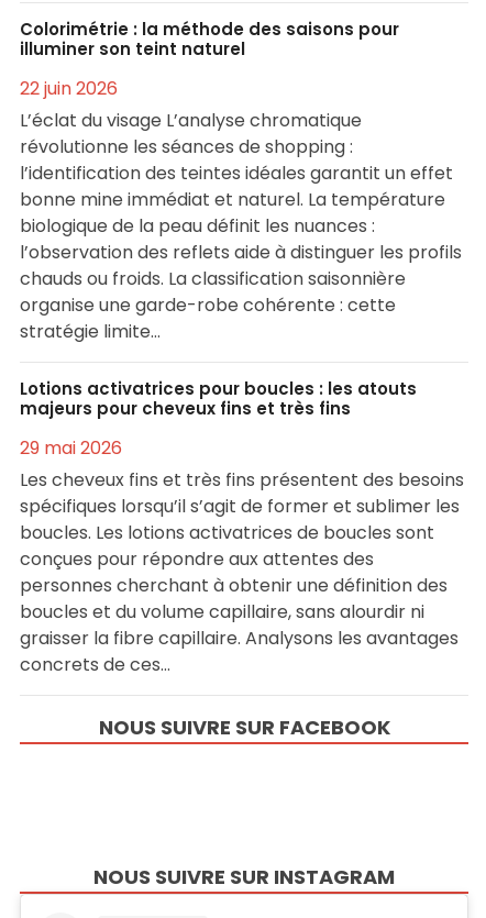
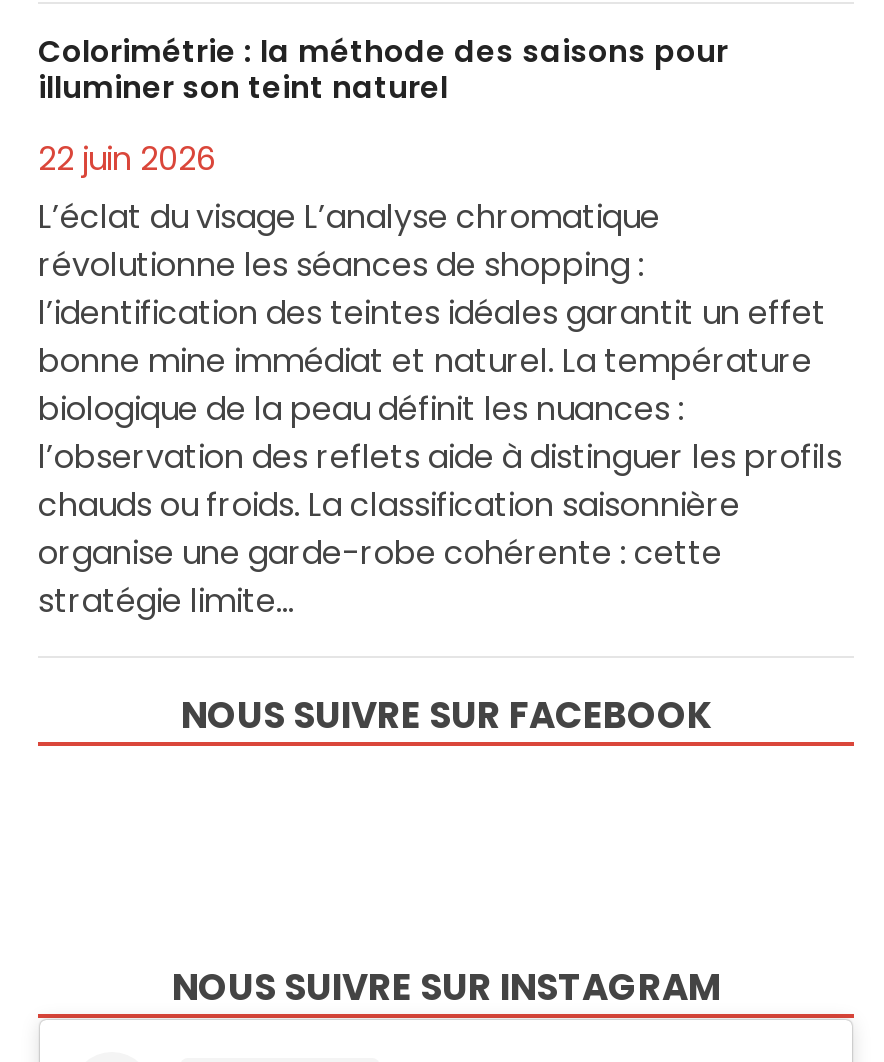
- Lotions activatrices pour boucles : les atouts
- majeurs pour cheveux fins et très fins
- 29 mai 2026
- Les cheveux fins et très fins présentent des besoins
- spécifiques lorsqu’il s’agit de former et sublimer les
- boucles. Les lotions activatrices de boucles sont
- conçues pour répondre aux attentes des
- personnes cherchant à obtenir une définition des
- boucles et du volume capillaire, sans alourdir ni
- graisser la fibre capillaire. Analysons les avantages
- concrets de ces…
